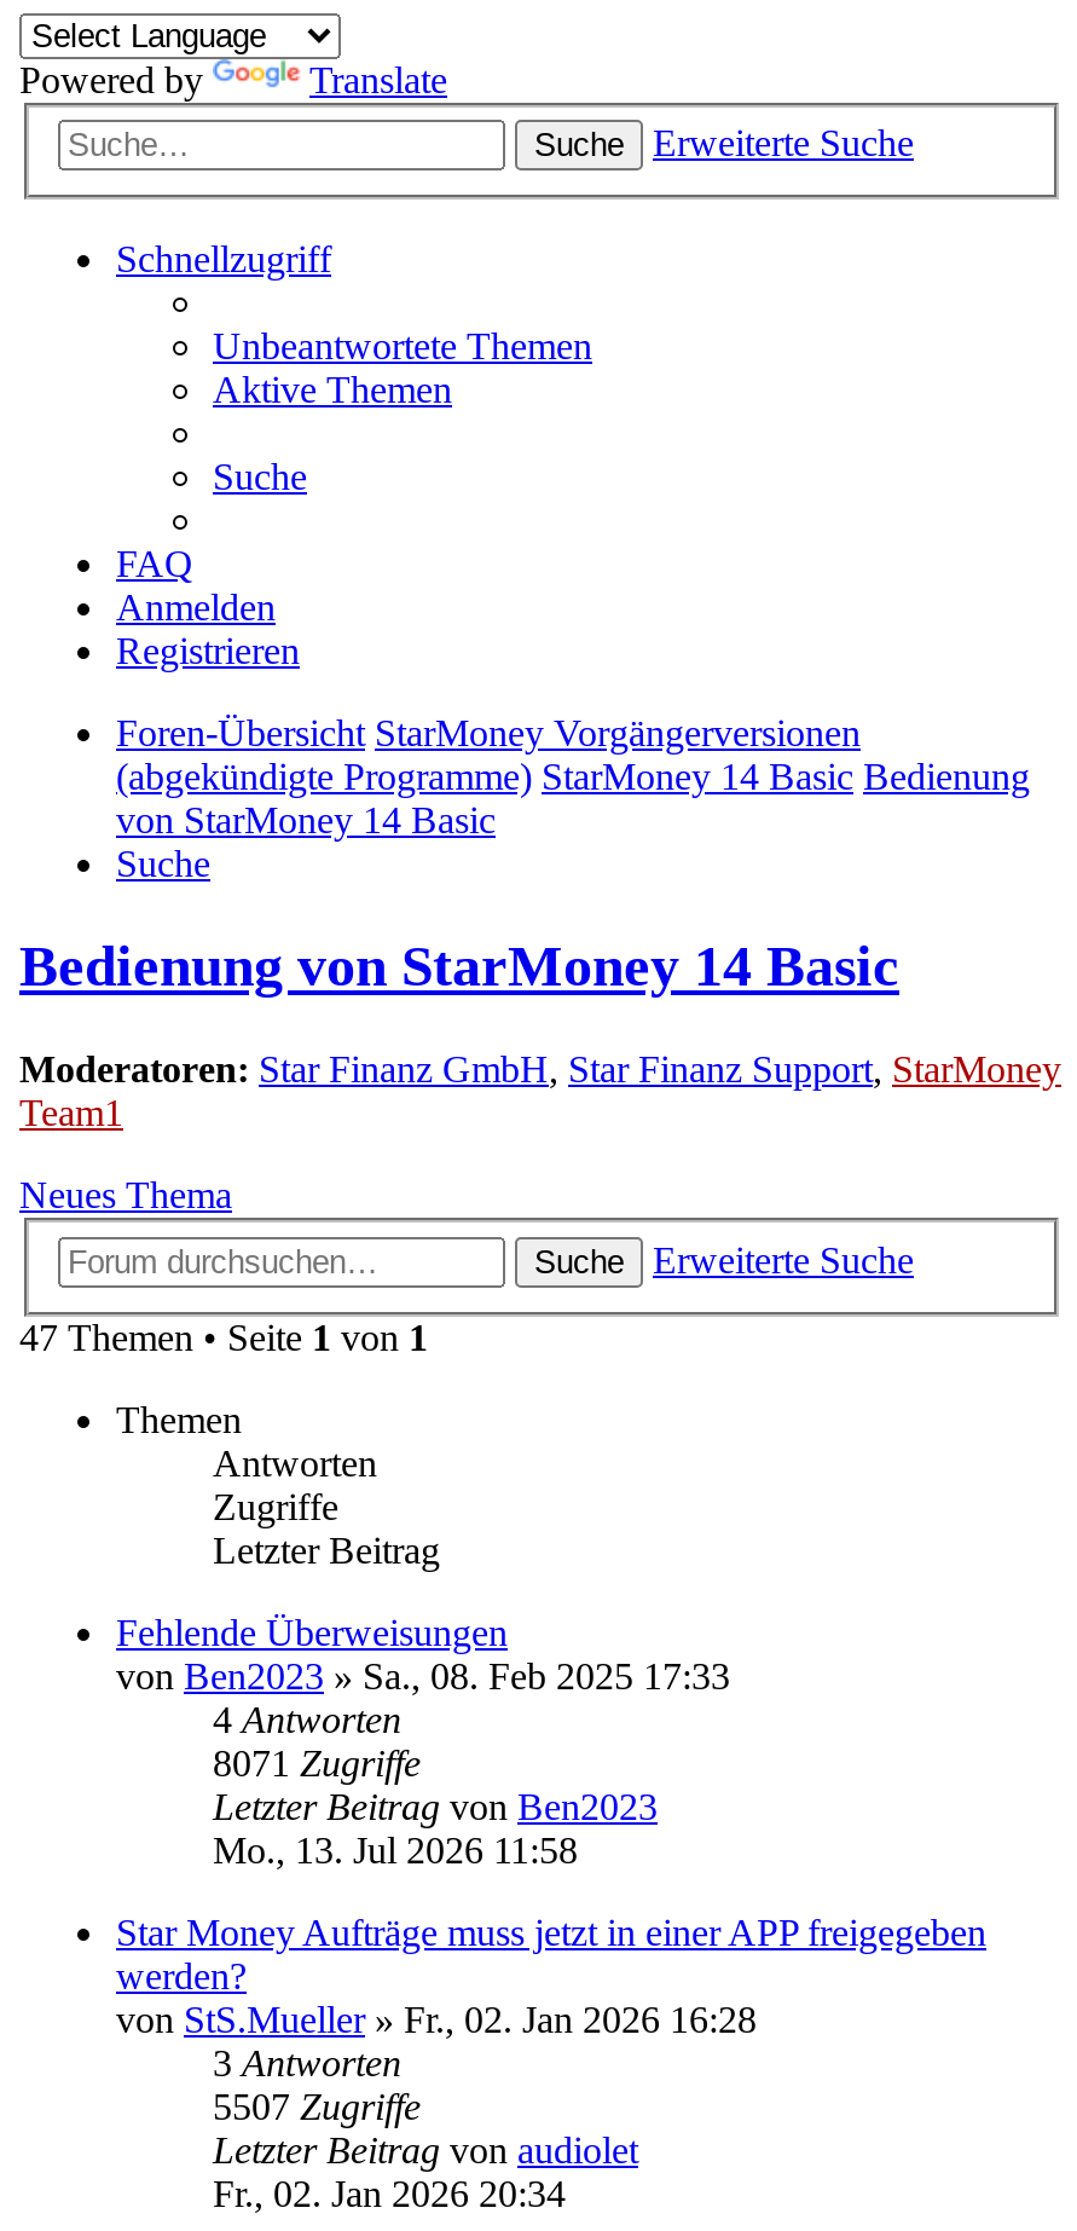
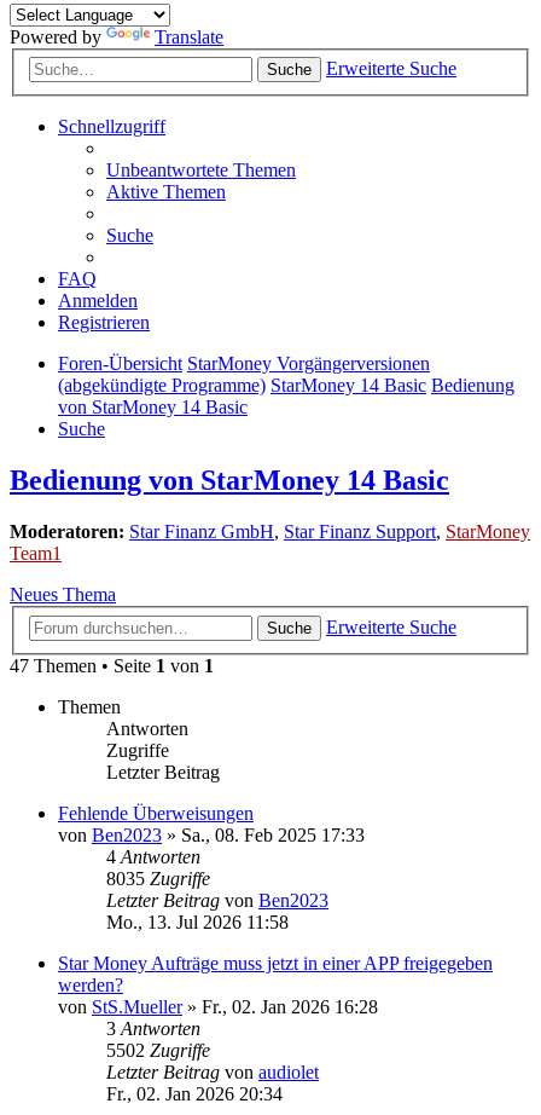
- 8071 Zugriffe
+ 8035 Zugriffe

- 5507 Zugriffe
+ 5502 Zugriffe
